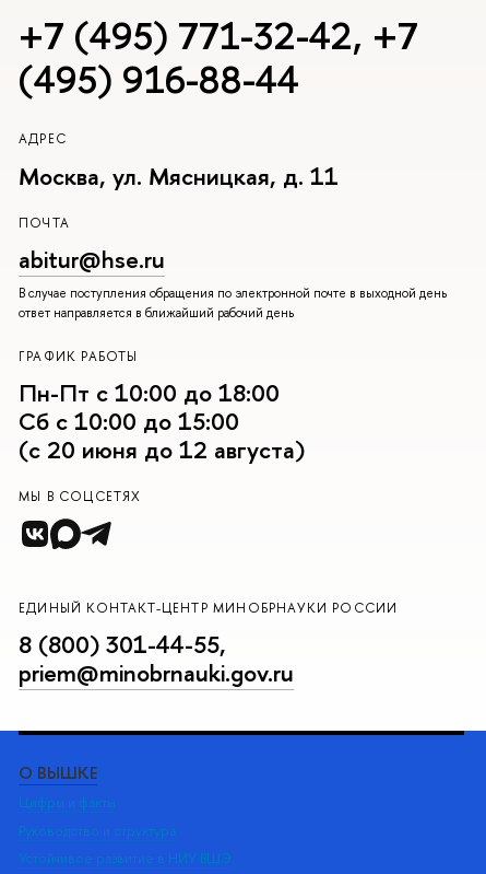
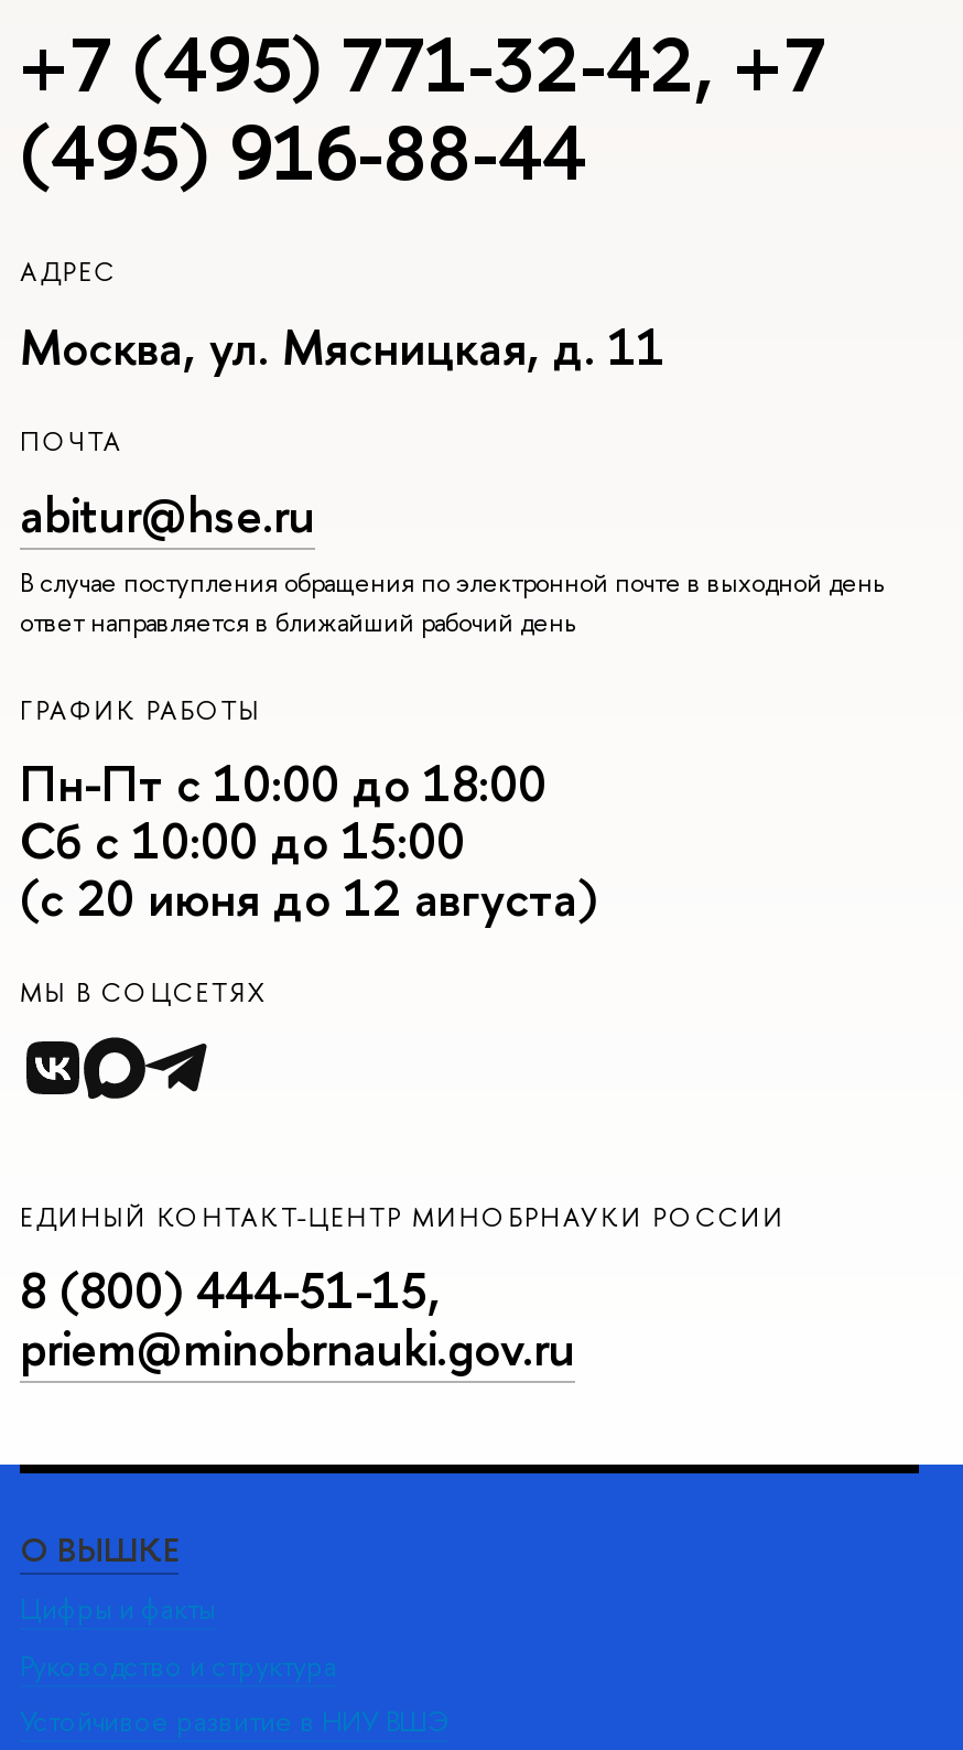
- 8 (800) 301-44-55,
+ 8 (800) 444-51-15,
